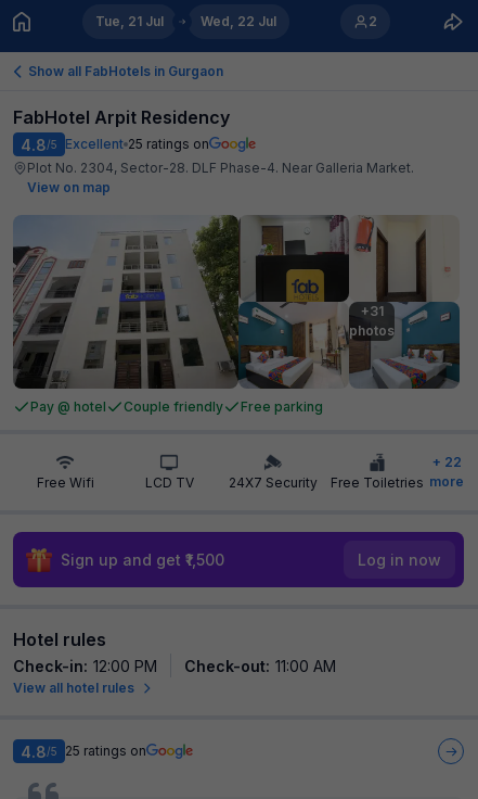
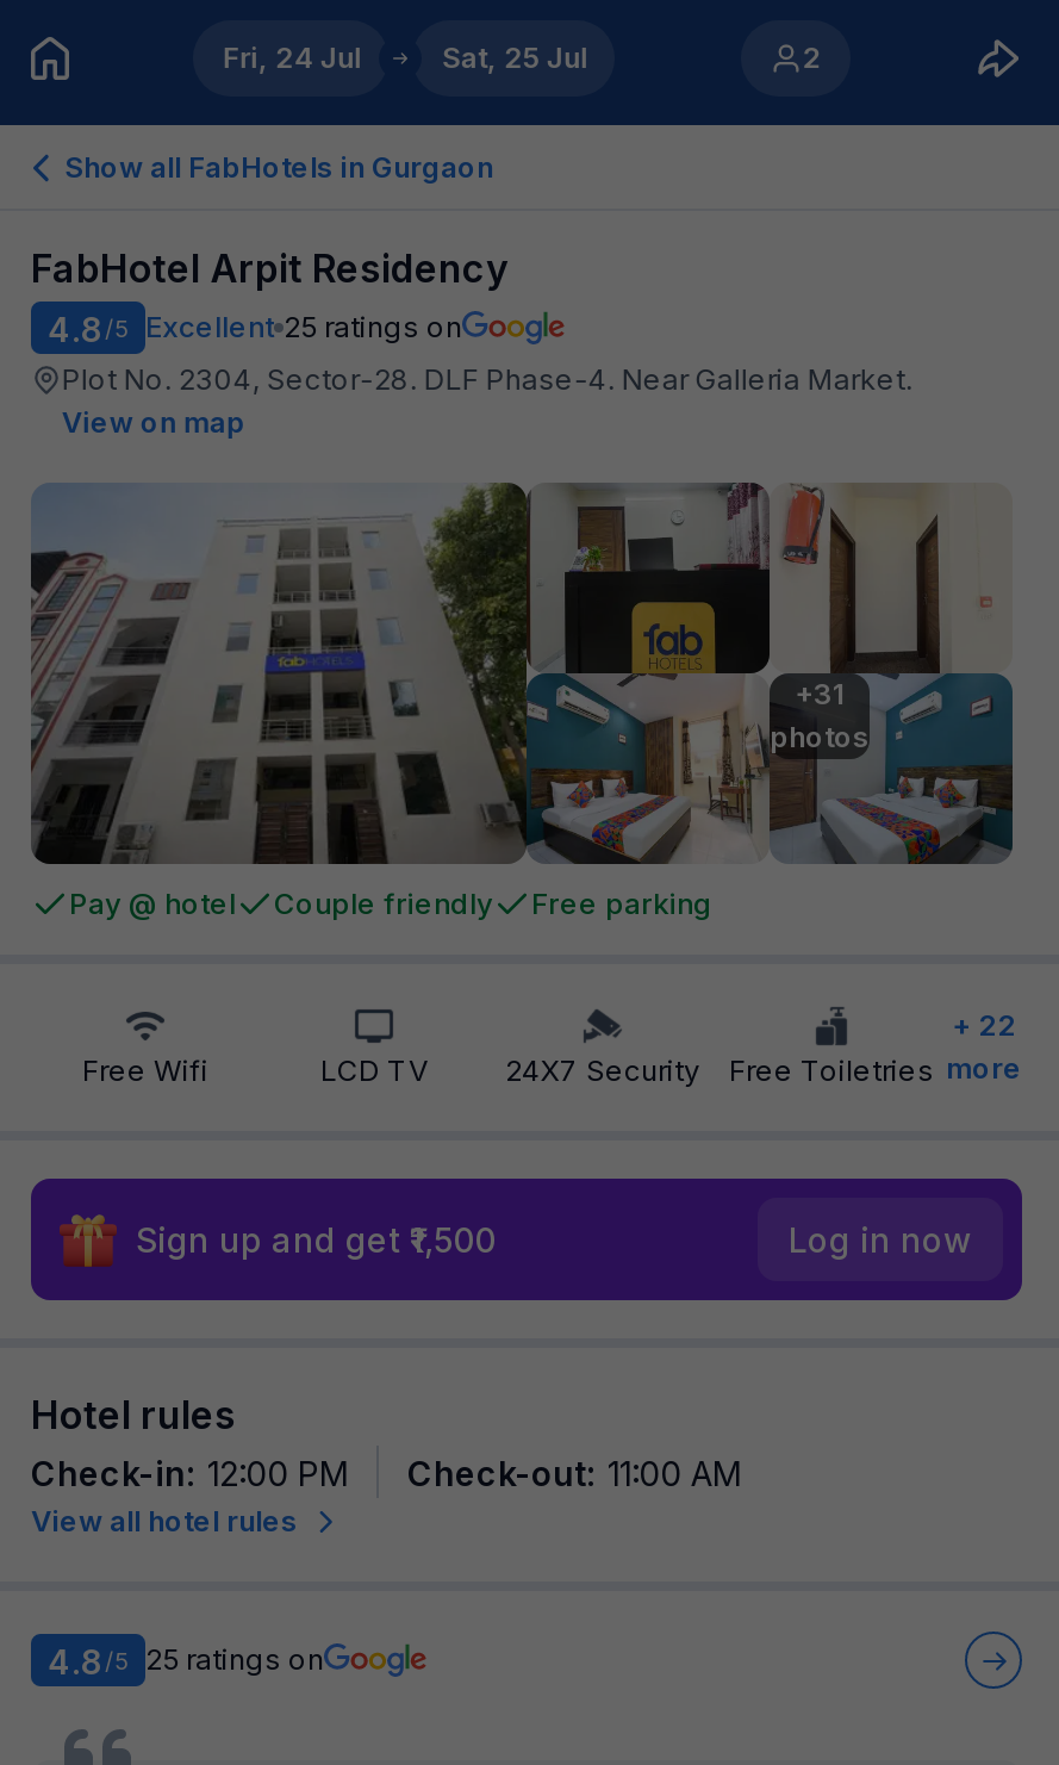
- Tue, 21 Jul
+ Fri, 24 Jul

- Wed, 22 Jul
+ Sat, 25 Jul
